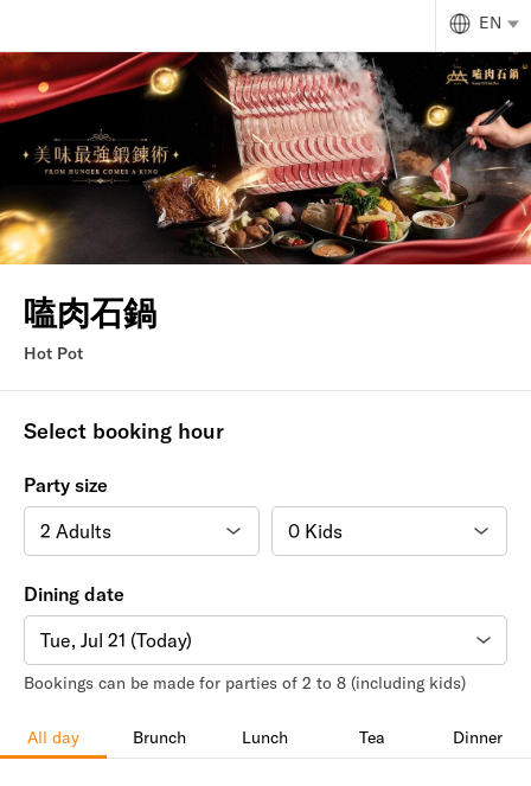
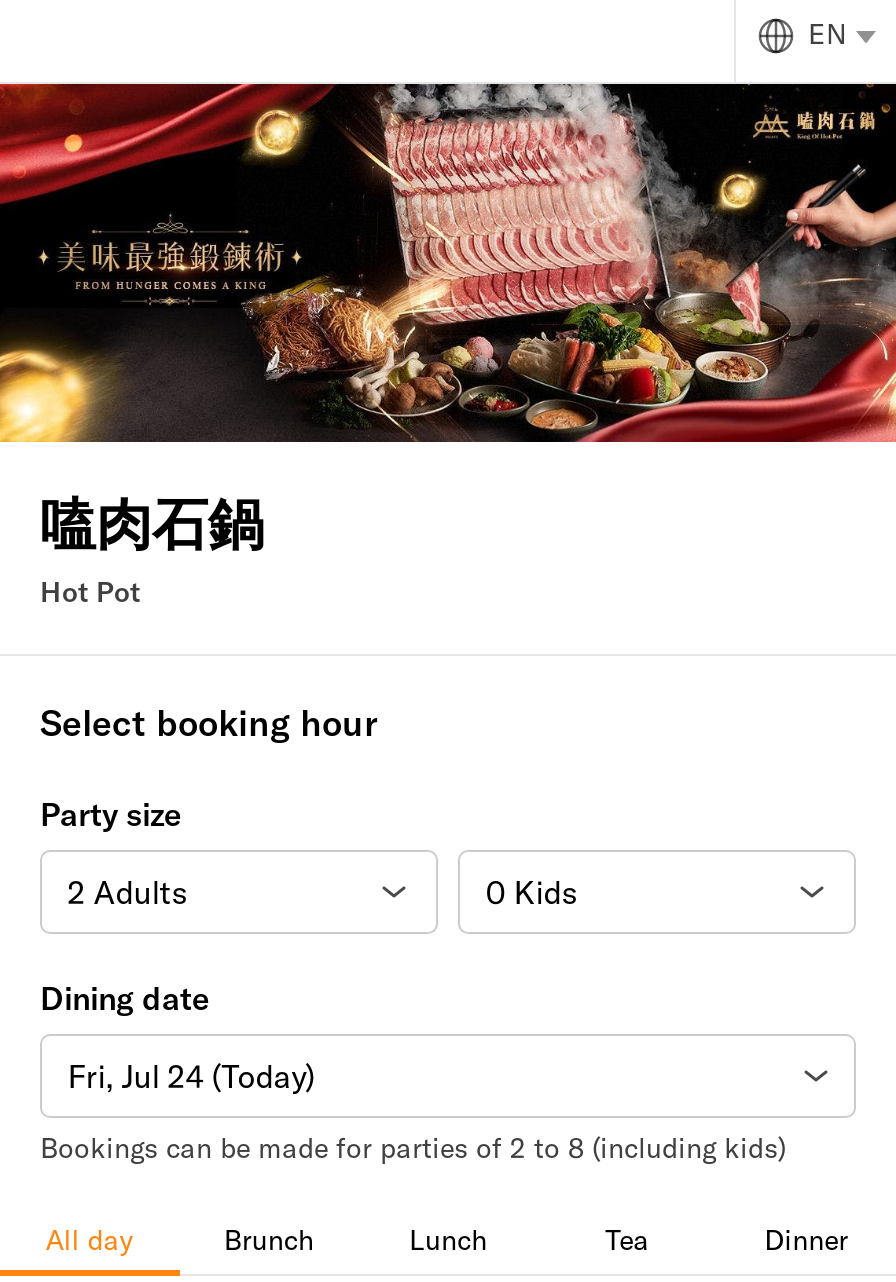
- Tue, Jul 21 (Today)
+ Fri, Jul 24 (Today)
